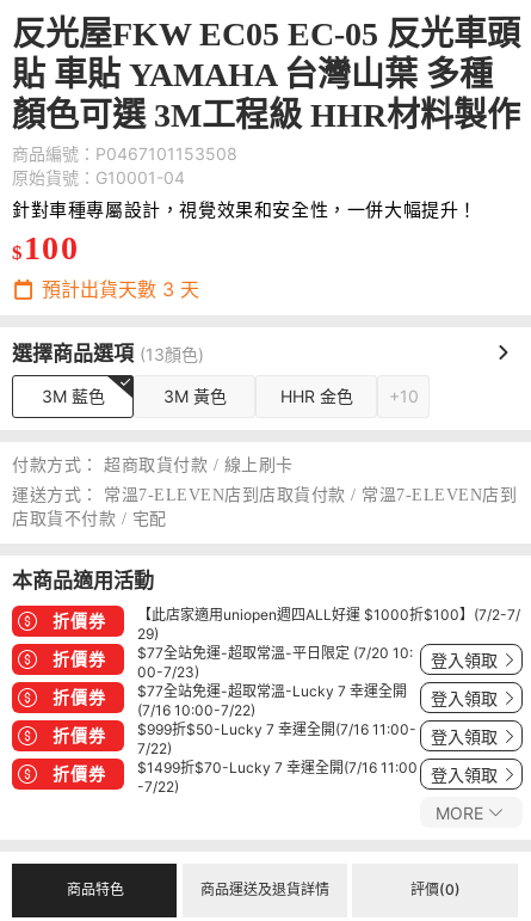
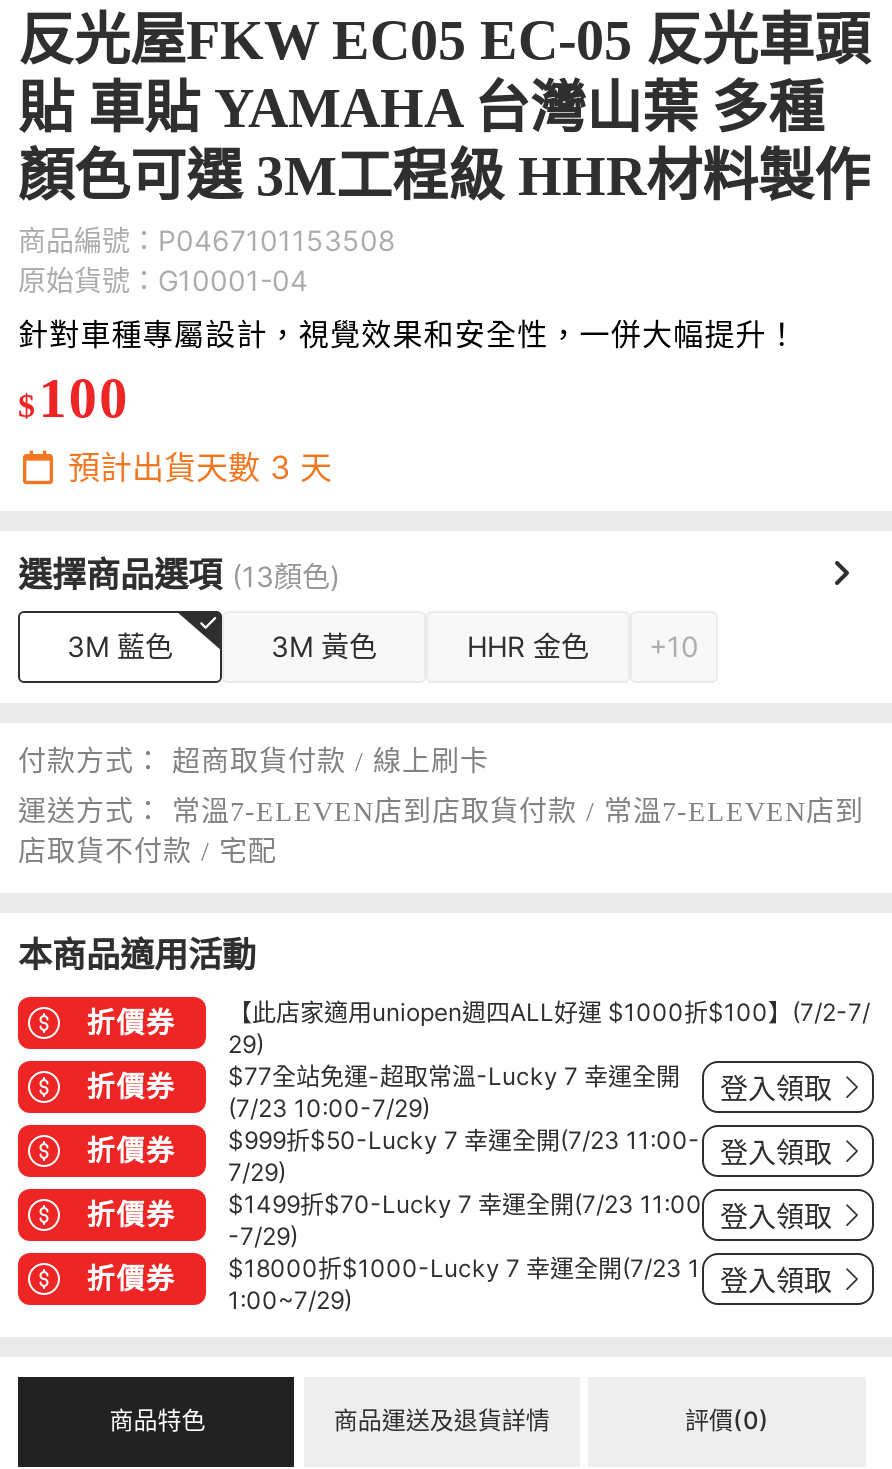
- $77全站免運-超取常溫-平日限定 (7/20 10:
- 00-7/23)
+ (7/23 10:00-7/29)

moved up: $77全站免運-超取常溫-Lucky 7 幸運全開

- (7/16 10:00-7/22)
+ $999折$50-Lucky 7 幸運全開(7/23 11:00-
+ 7/29)

- $999折$50-Lucky 7 幸運全開(7/16 11:00-
+ $1499折$70-Lucky 7 幸運全開(7/23 11:00

- 7/22)
+ -7/29)

- $1499折$70-Lucky 7 幸運全開(7/16 11:00
+ $18000折$1000-Lucky 7 幸運全開(7/23 1

- -7/22)
+ 1:00~7/29)

- MORE
